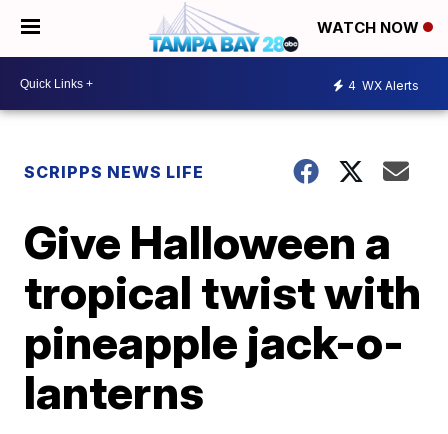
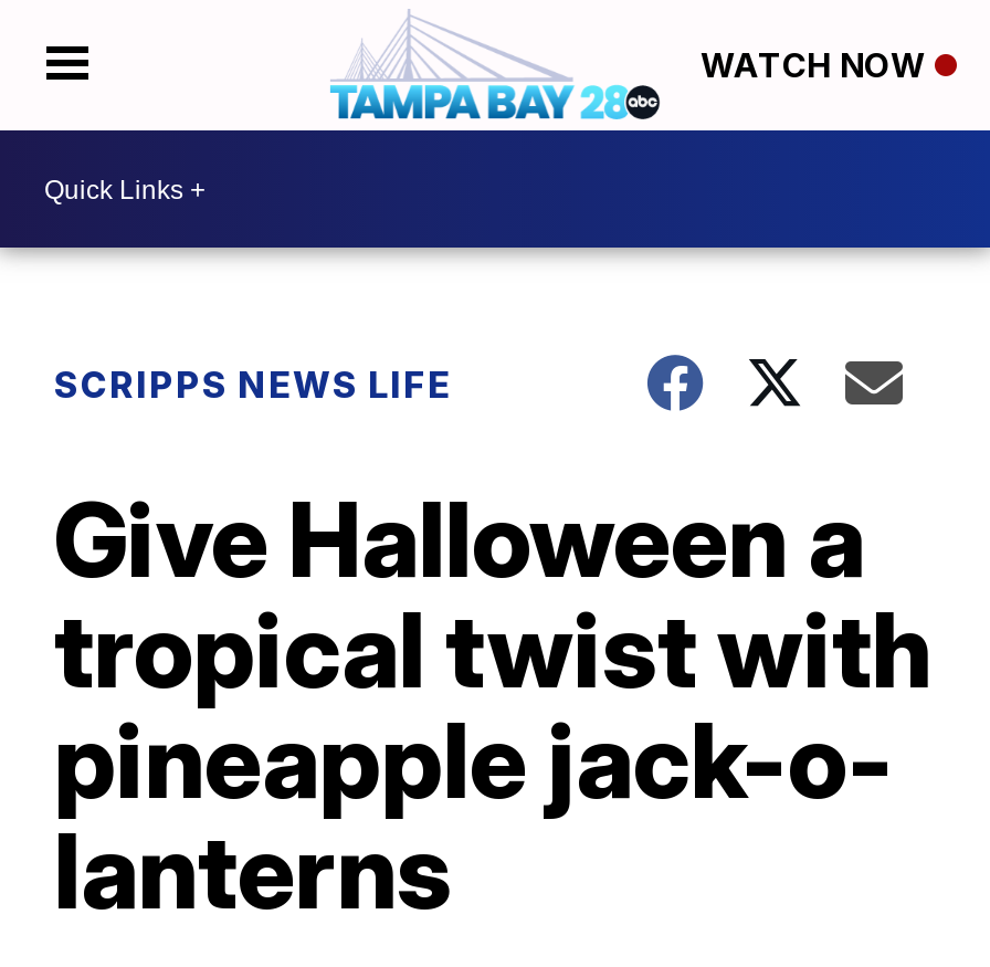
- 4 WX Alerts
